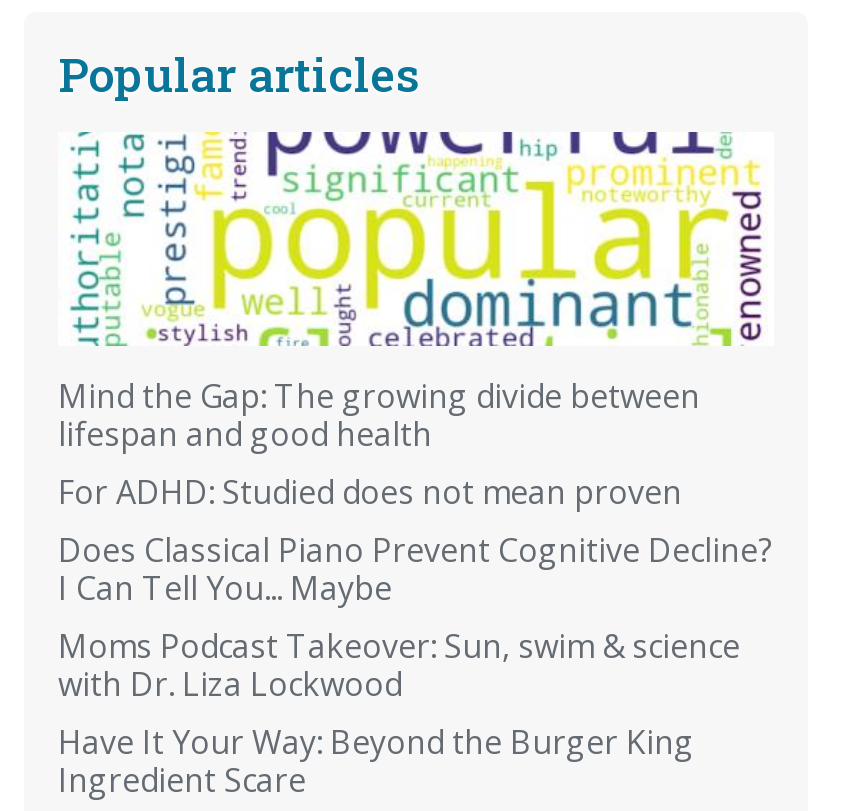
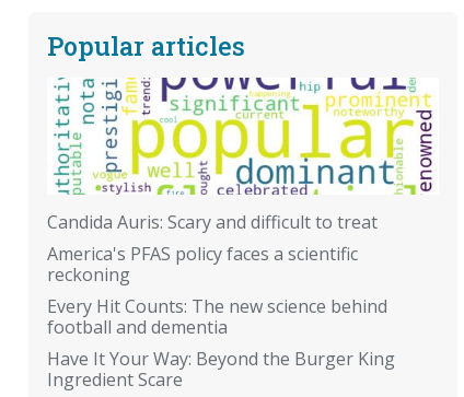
- Mind the Gap: The growing divide between
- lifespan and good health
- For ADHD: Studied does not mean proven
- Does Classical Piano Prevent Cognitive Decline?
- I Can Tell You... Maybe
- Moms Podcast Takeover: Sun, swim & science
- with Dr. Liza Lockwood
+ Candida Auris: Scary and difficult to treat
+ America's PFAS policy faces a scientific
+ reckoning
+ Every Hit Counts: The new science behind
+ football and dementia
